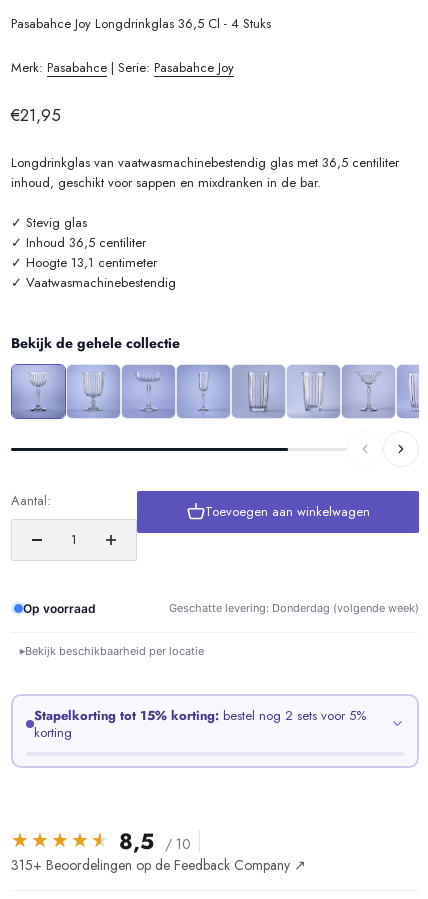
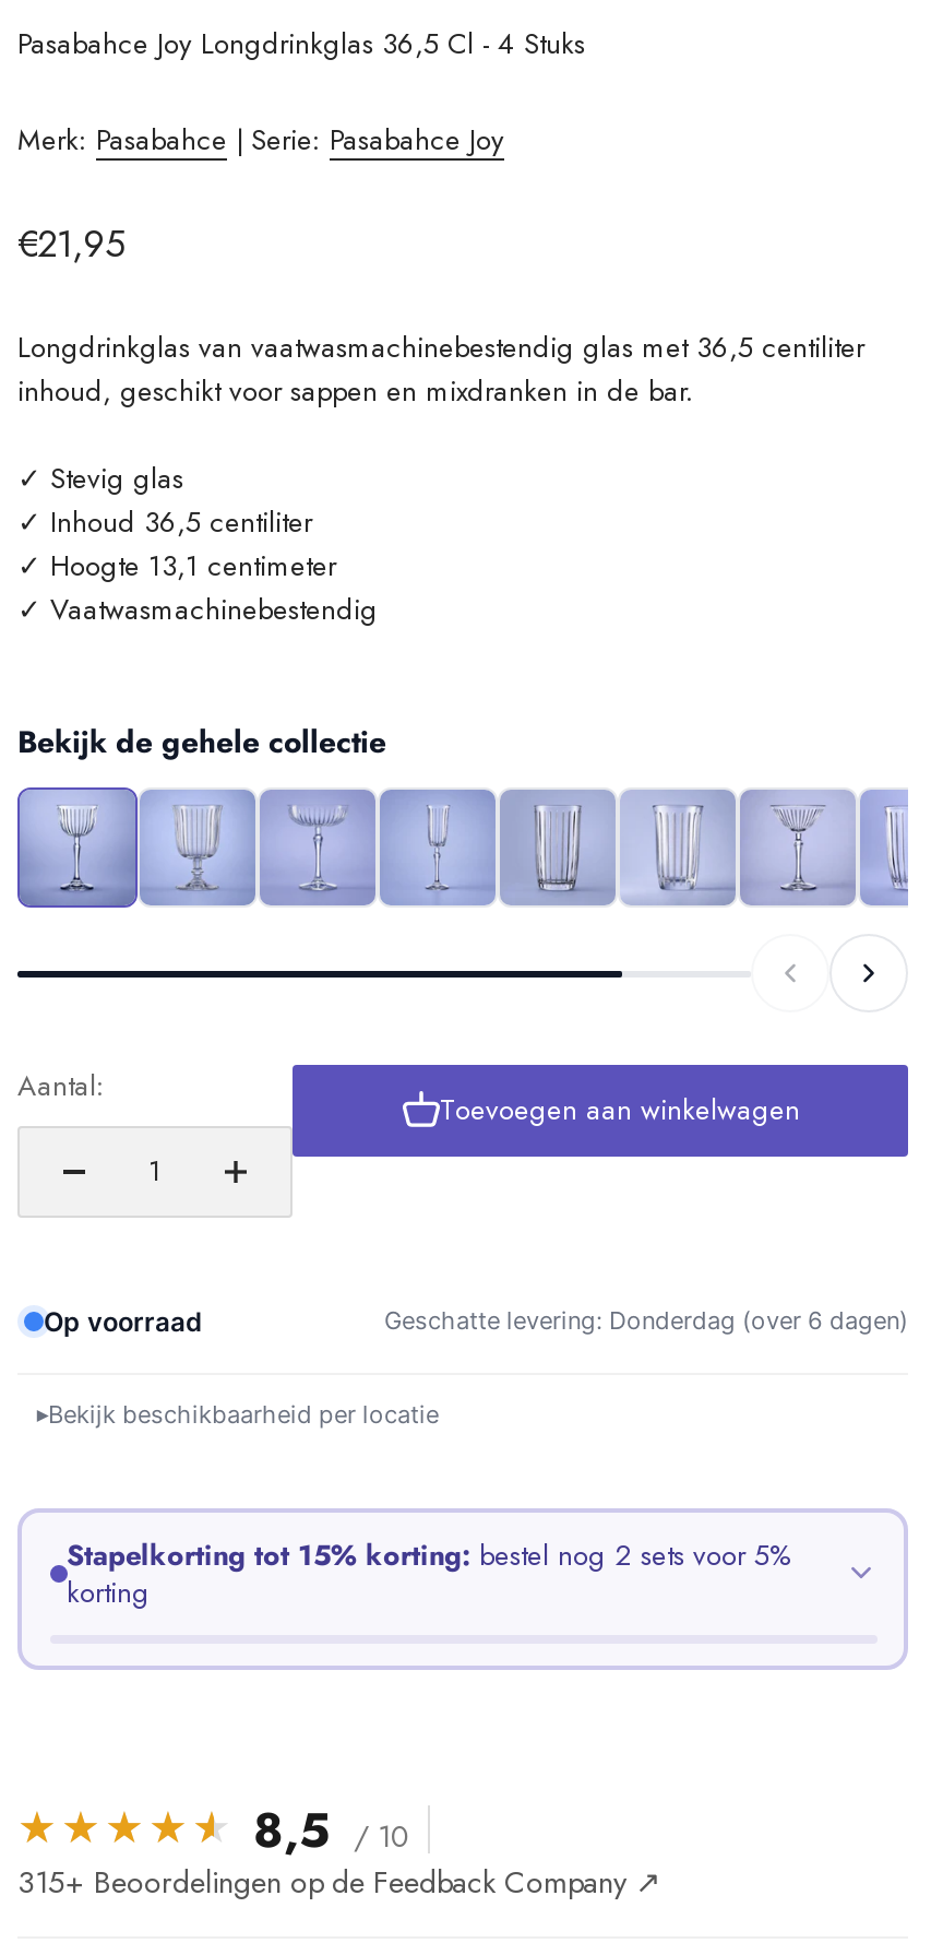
- Geschatte levering: Donderdag (volgende week)
+ Geschatte levering: Donderdag (over 6 dagen)
